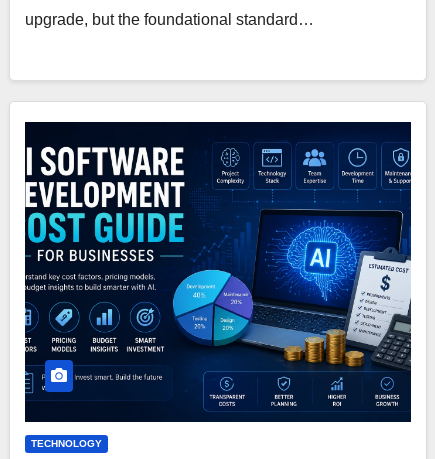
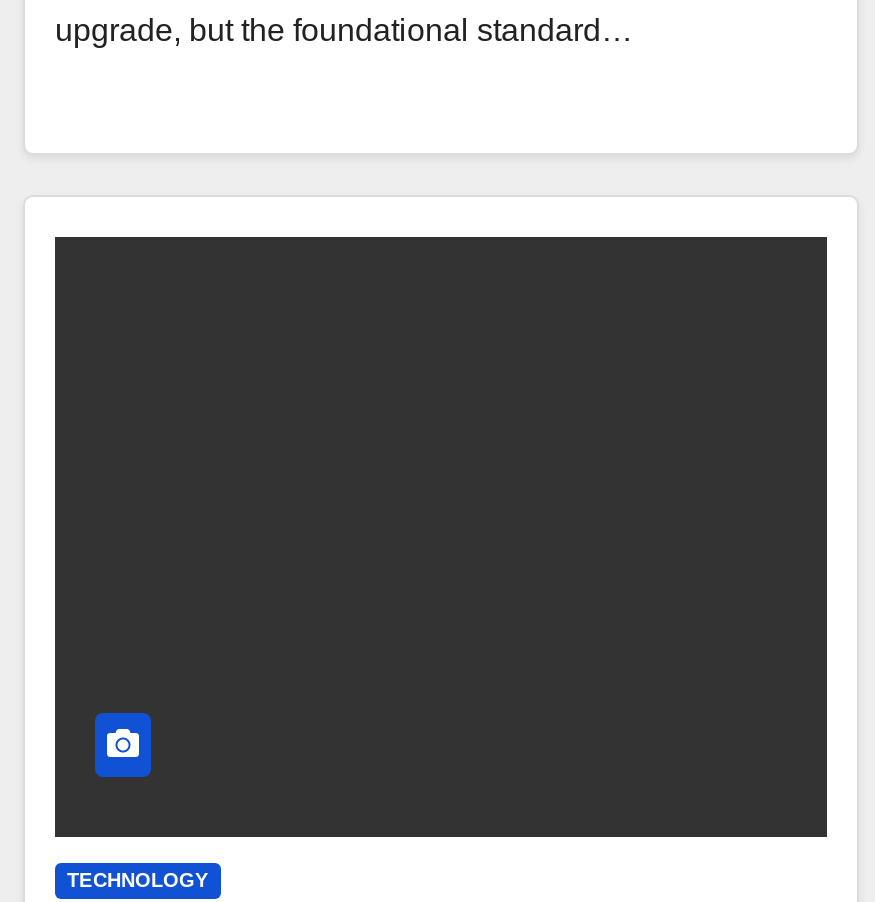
- [image]
